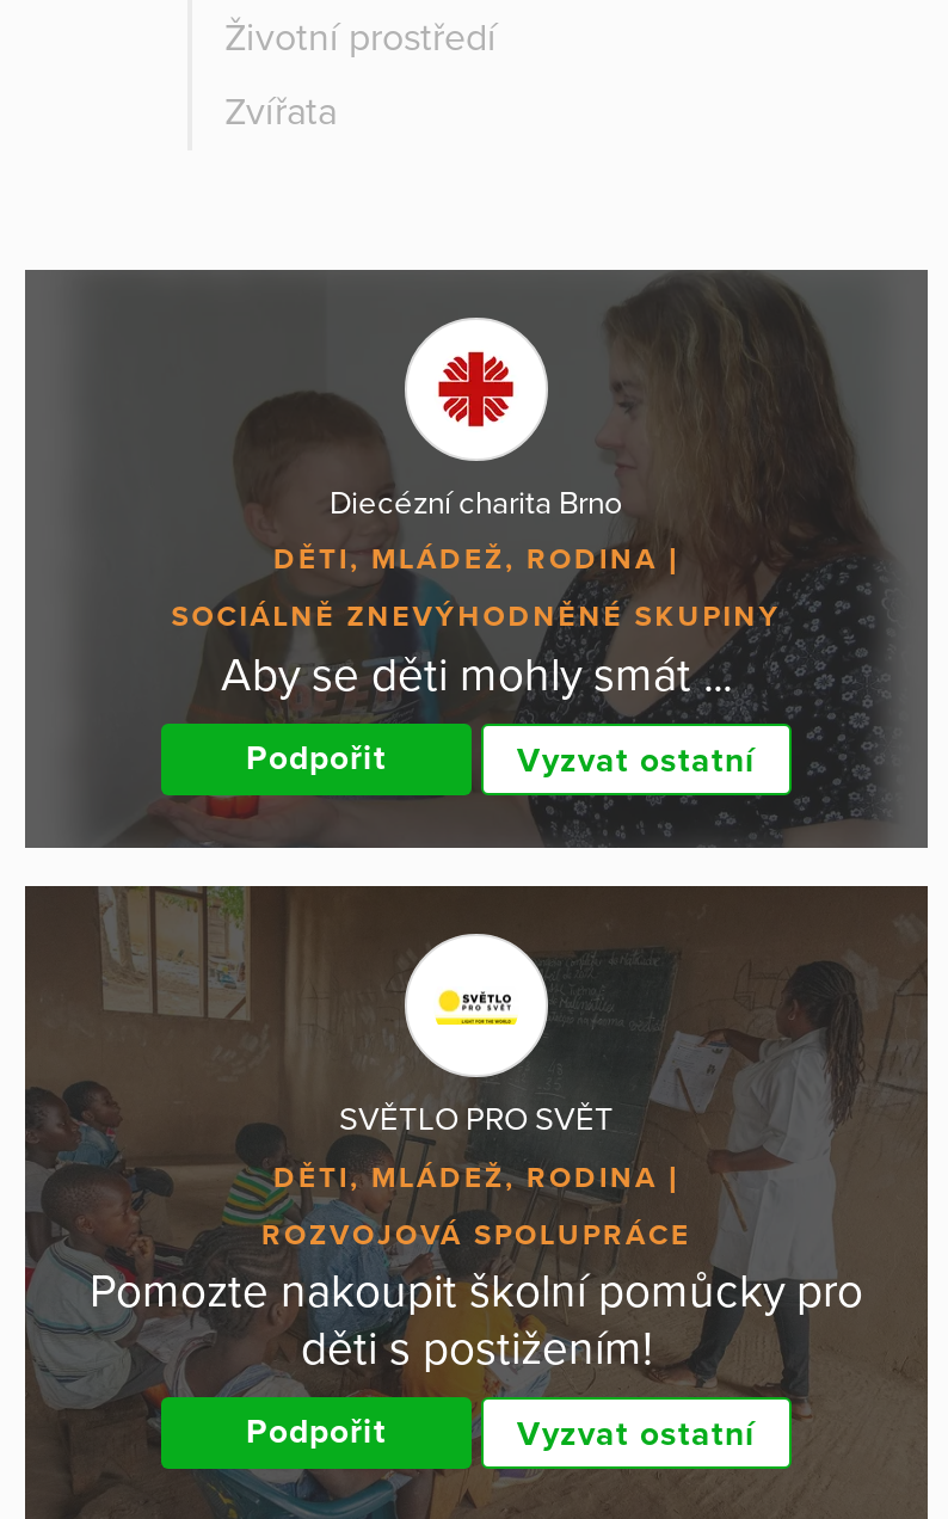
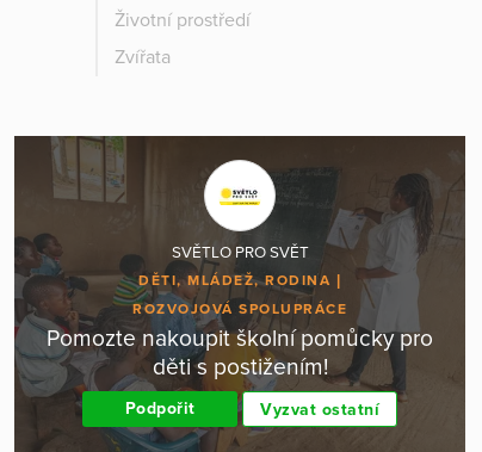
- [image]
- Diecézní charita Brno
- DĚTI, MLÁDEŽ, RODINA
- SOCIÁLNĚ ZNEVÝHODNĚNÉ SKUPINY
- Aby se děti mohly smát ...
- Podpořit
- Vyzvat ostatní
